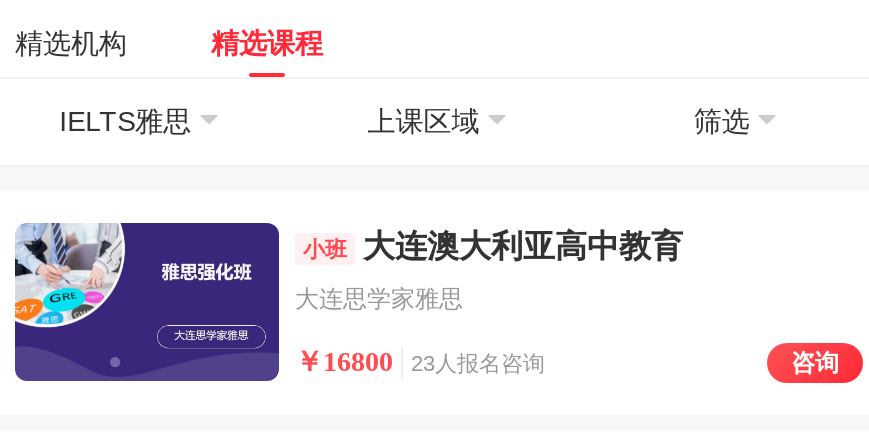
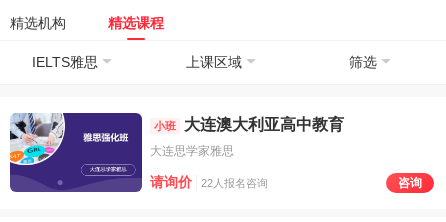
- ￥16800
- 23人报名咨询
+ 请询价
+ 22人报名咨询
